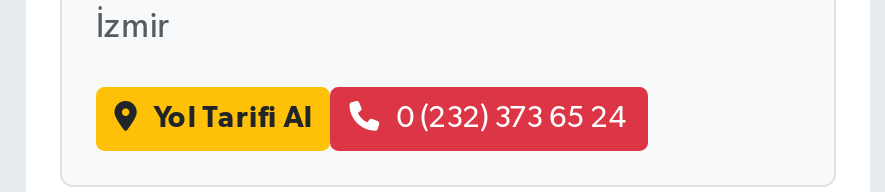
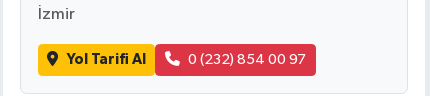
- 0 (232) 373 65 24
+ 0 (232) 854 00 97
